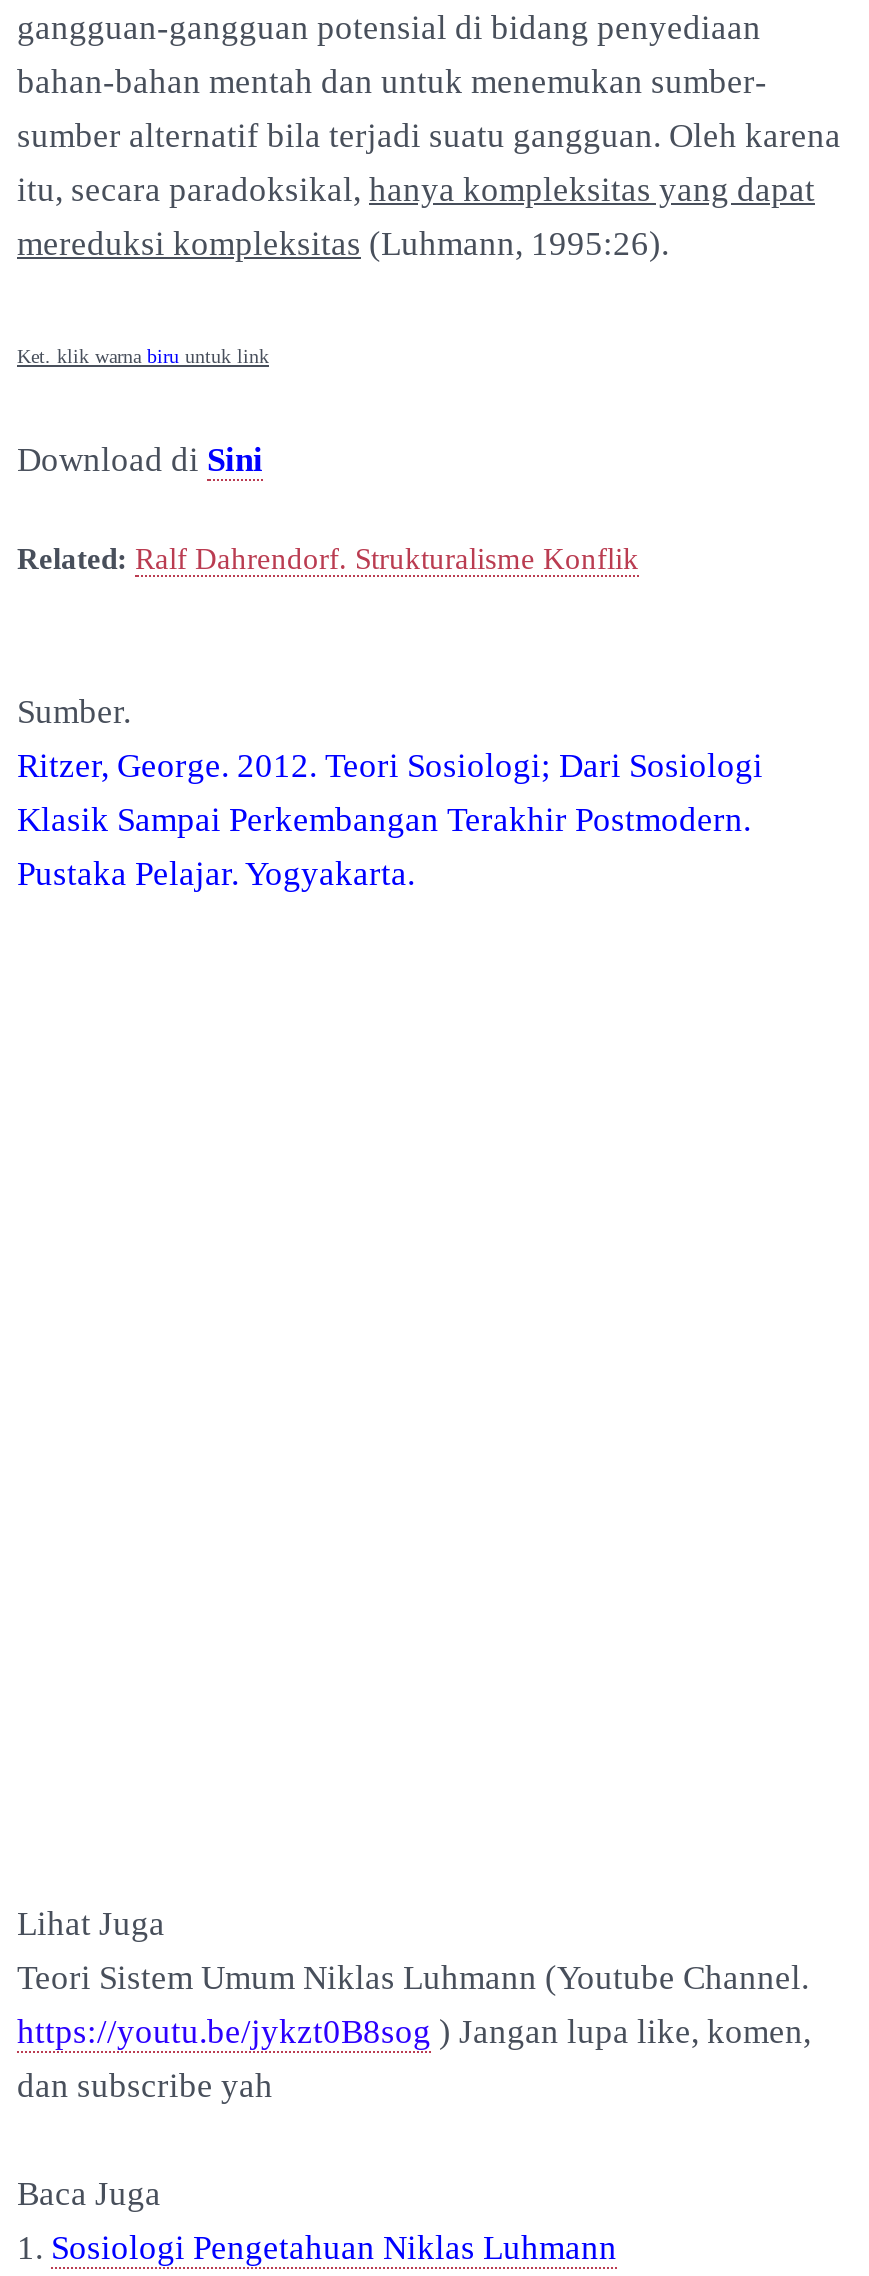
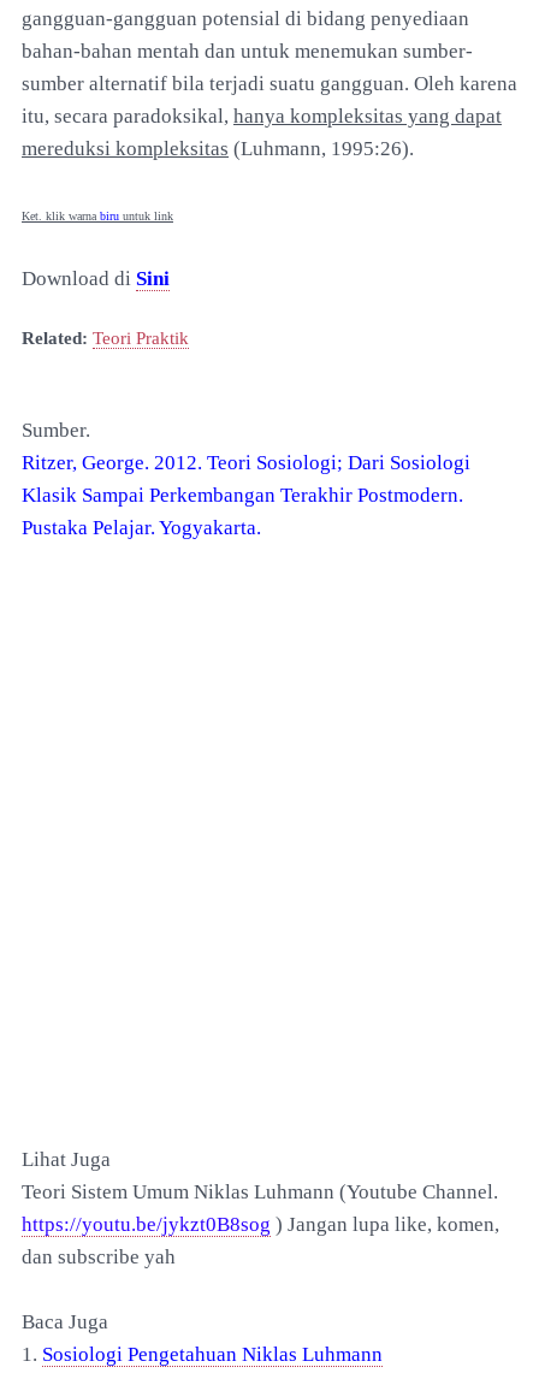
- Related: Ralf Dahrendorf. Strukturalisme Konflik
+ Related: Teori Praktik
